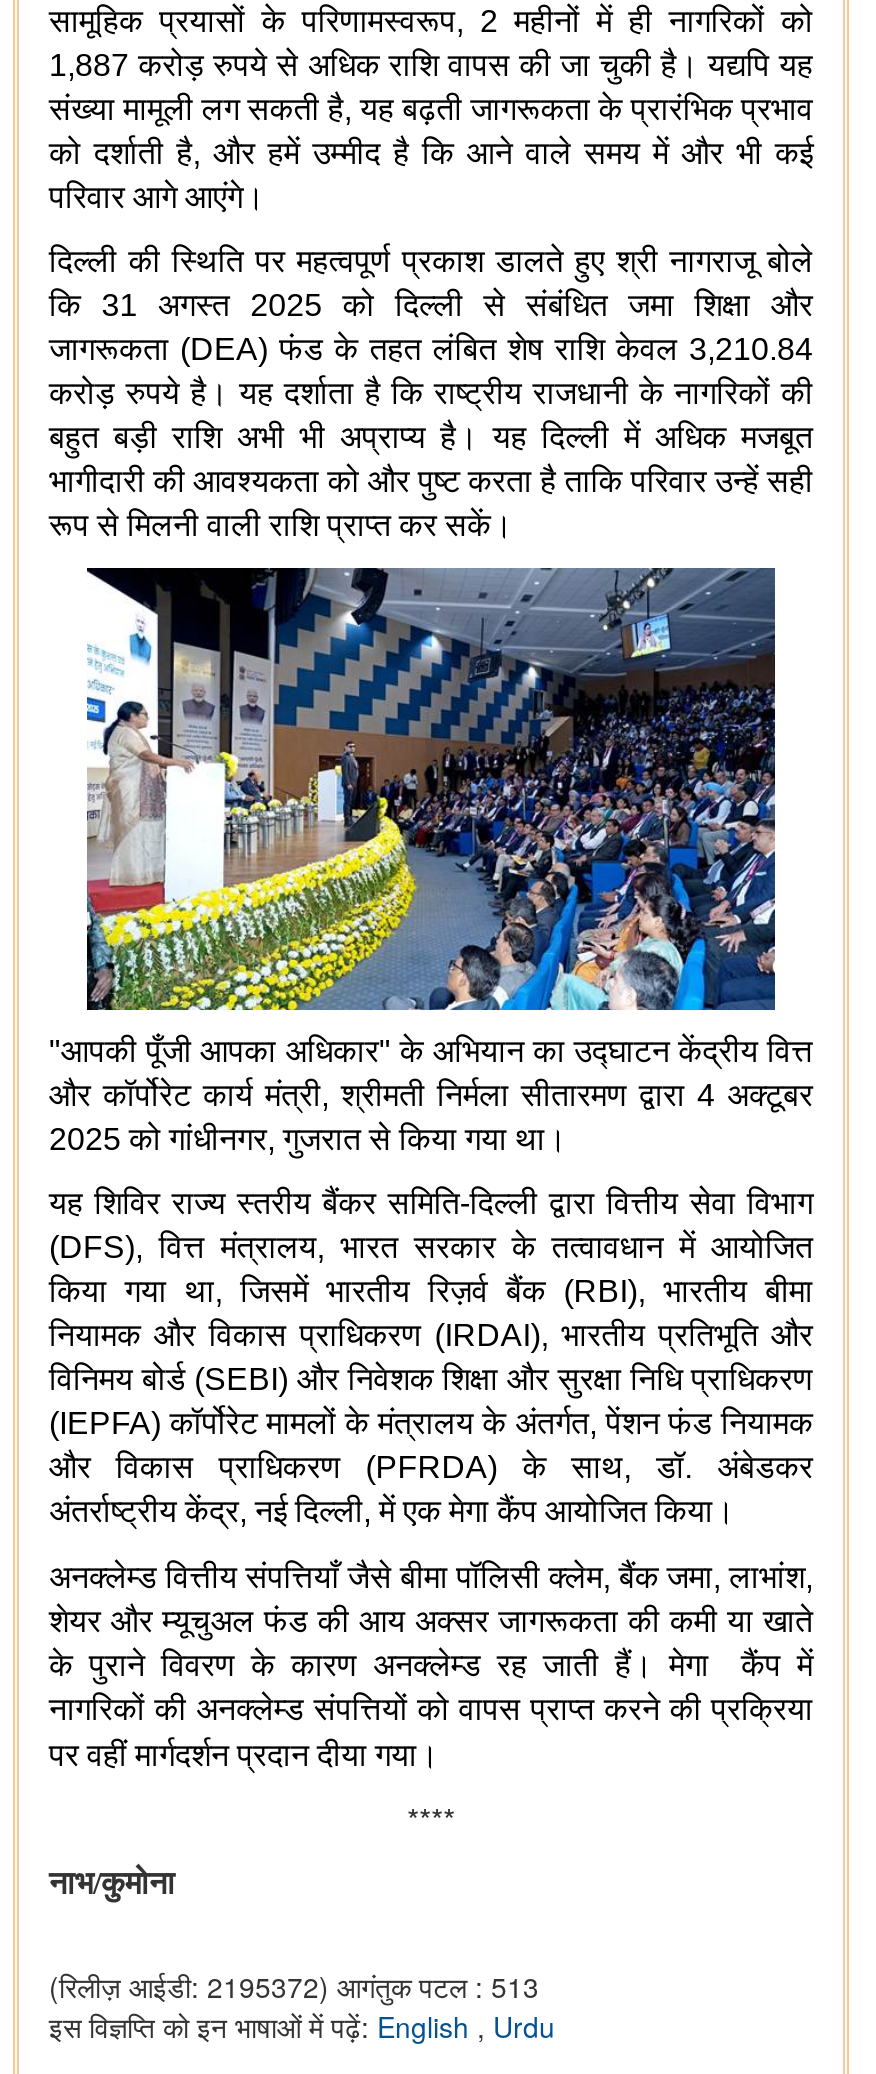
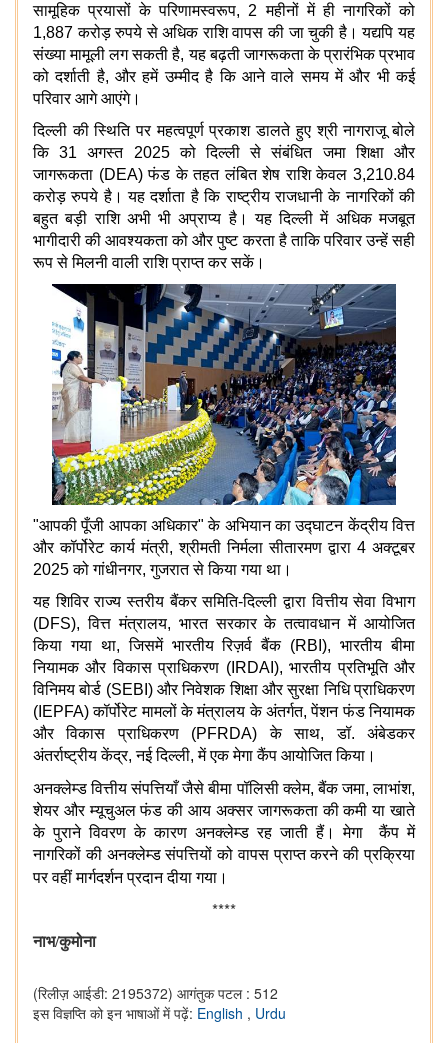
- (रिलीज़ आईडी: 2195372) आगंतुक पटल : 513
+ (रिलीज़ आईडी: 2195372) आगंतुक पटल : 512
